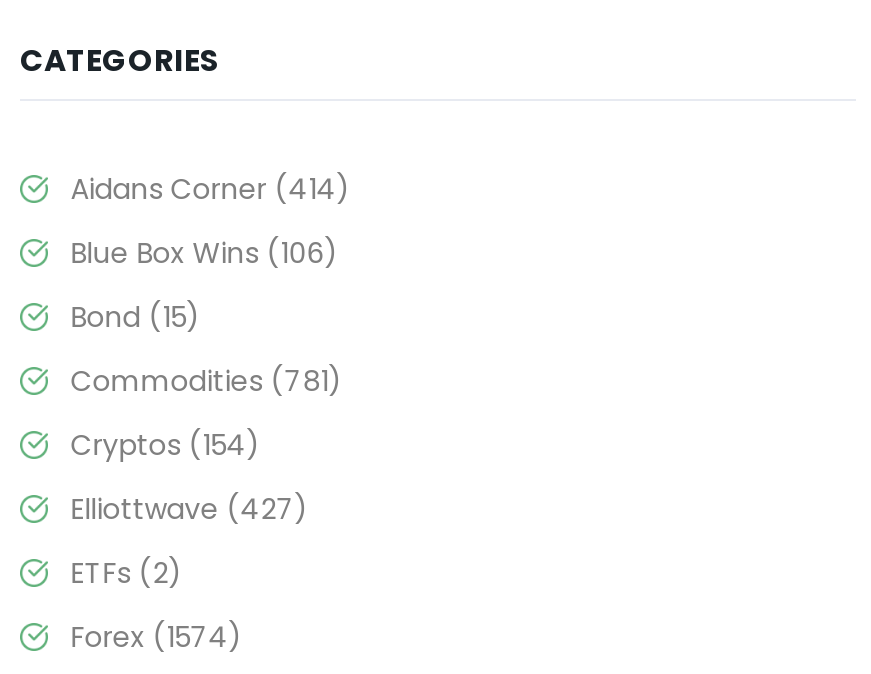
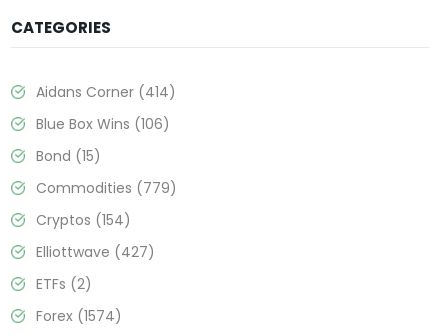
- Commodities (781)
+ Commodities (779)
